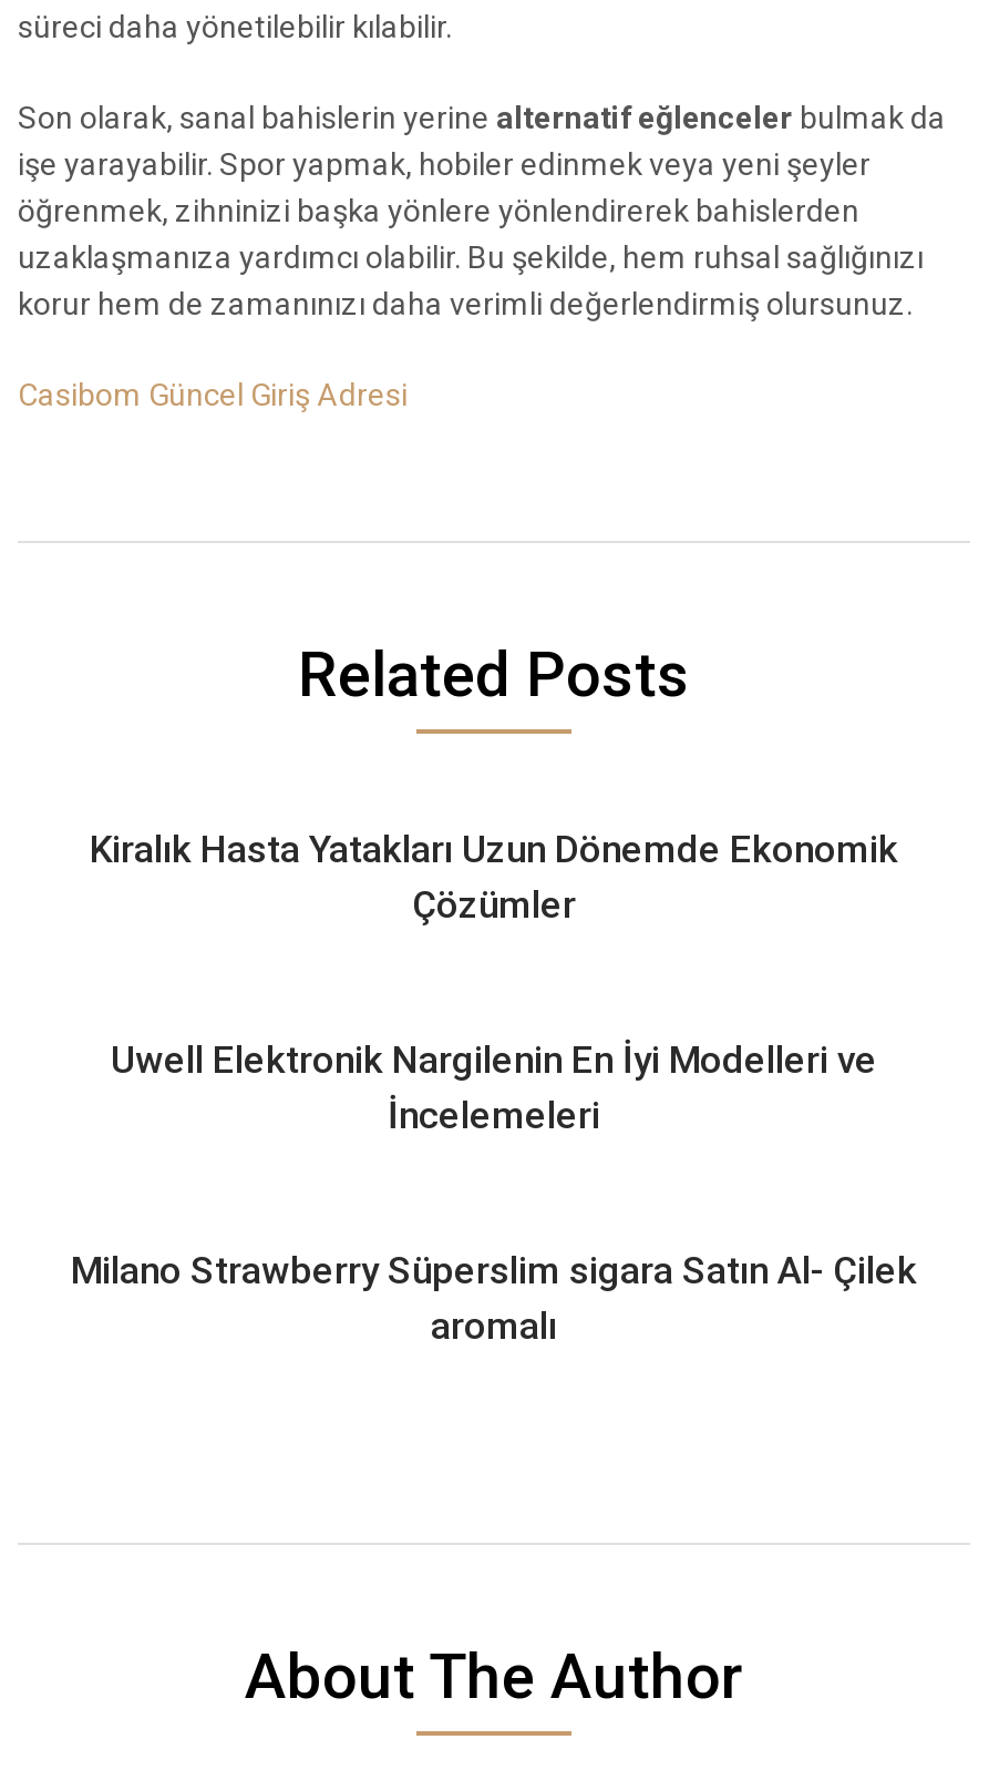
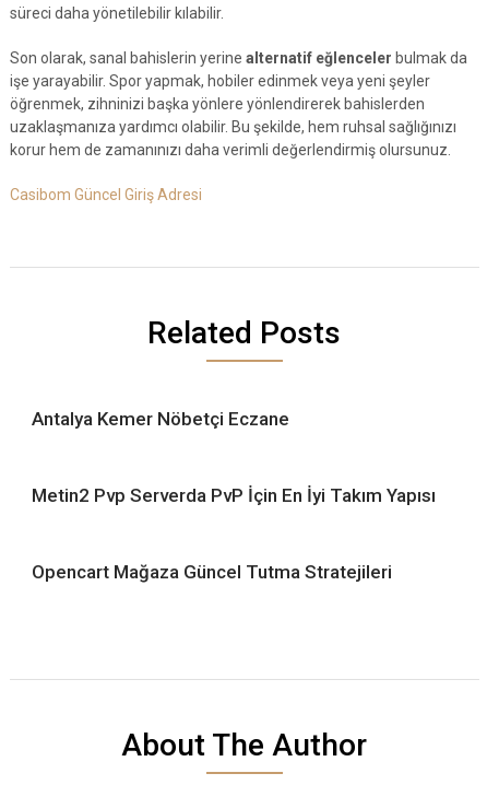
- Kiralık Hasta Yatakları Uzun Dönemde Ekonomik
- Çözümler
+ Antalya Kemer Nöbetçi Eczane

- Uwell Elektronik Nargilenin En İyi Modelleri ve
- İncelemeleri
+ Metin2 Pvp Serverda PvP İçin En İyi Takım Yapısı

- Milano Strawberry Süperslim sigara Satın Al- Çilek
- aromalı
+ Opencart Mağaza Güncel Tutma Stratejileri
